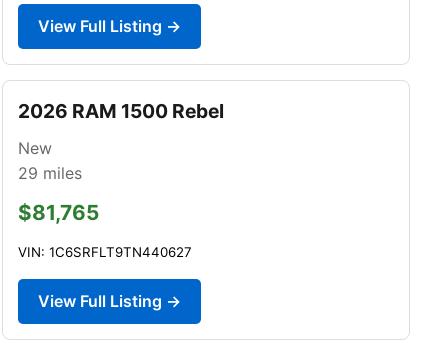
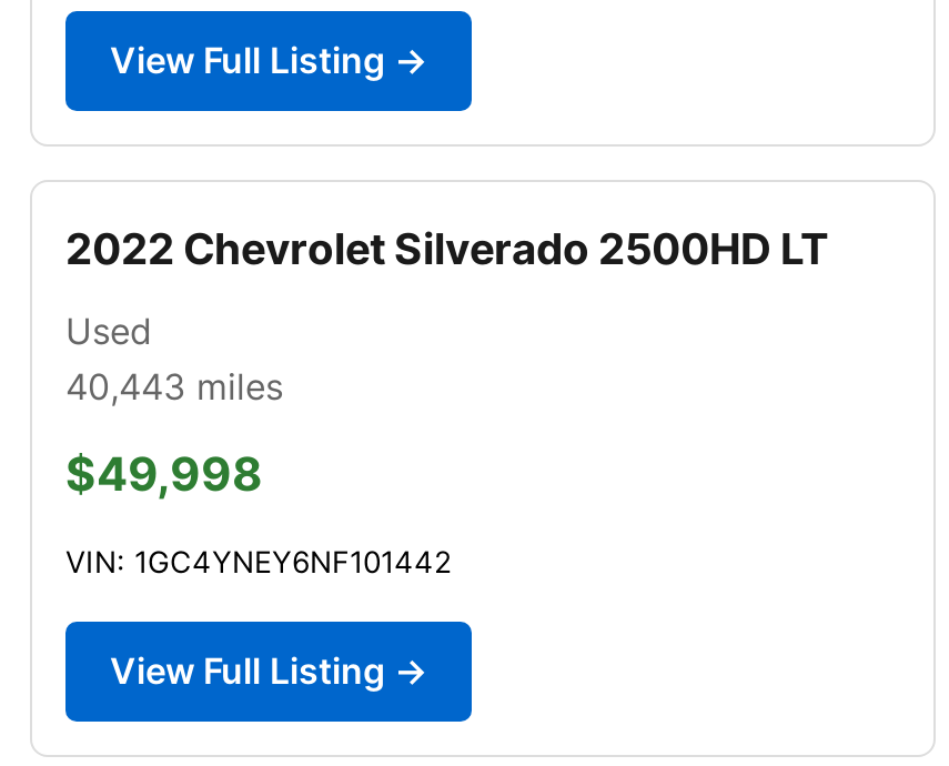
- 2026 RAM 1500 Rebel
+ 2022 Chevrolet Silverado 2500HD LT

- New
- 29 miles
+ Used
+ 40,443 miles

- $81,765
+ $49,998

- VIN: 1C6SRFLT9TN440627
+ VIN: 1GC4YNEY6NF101442
